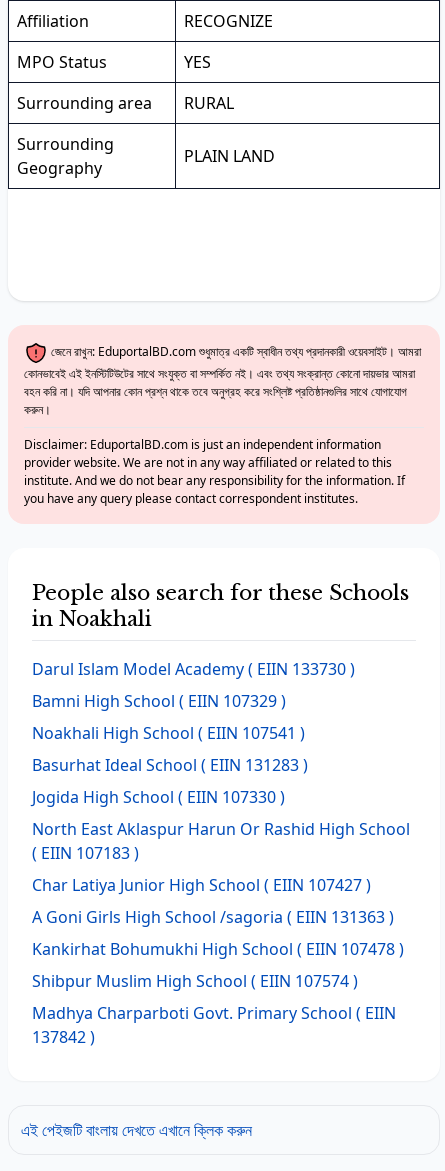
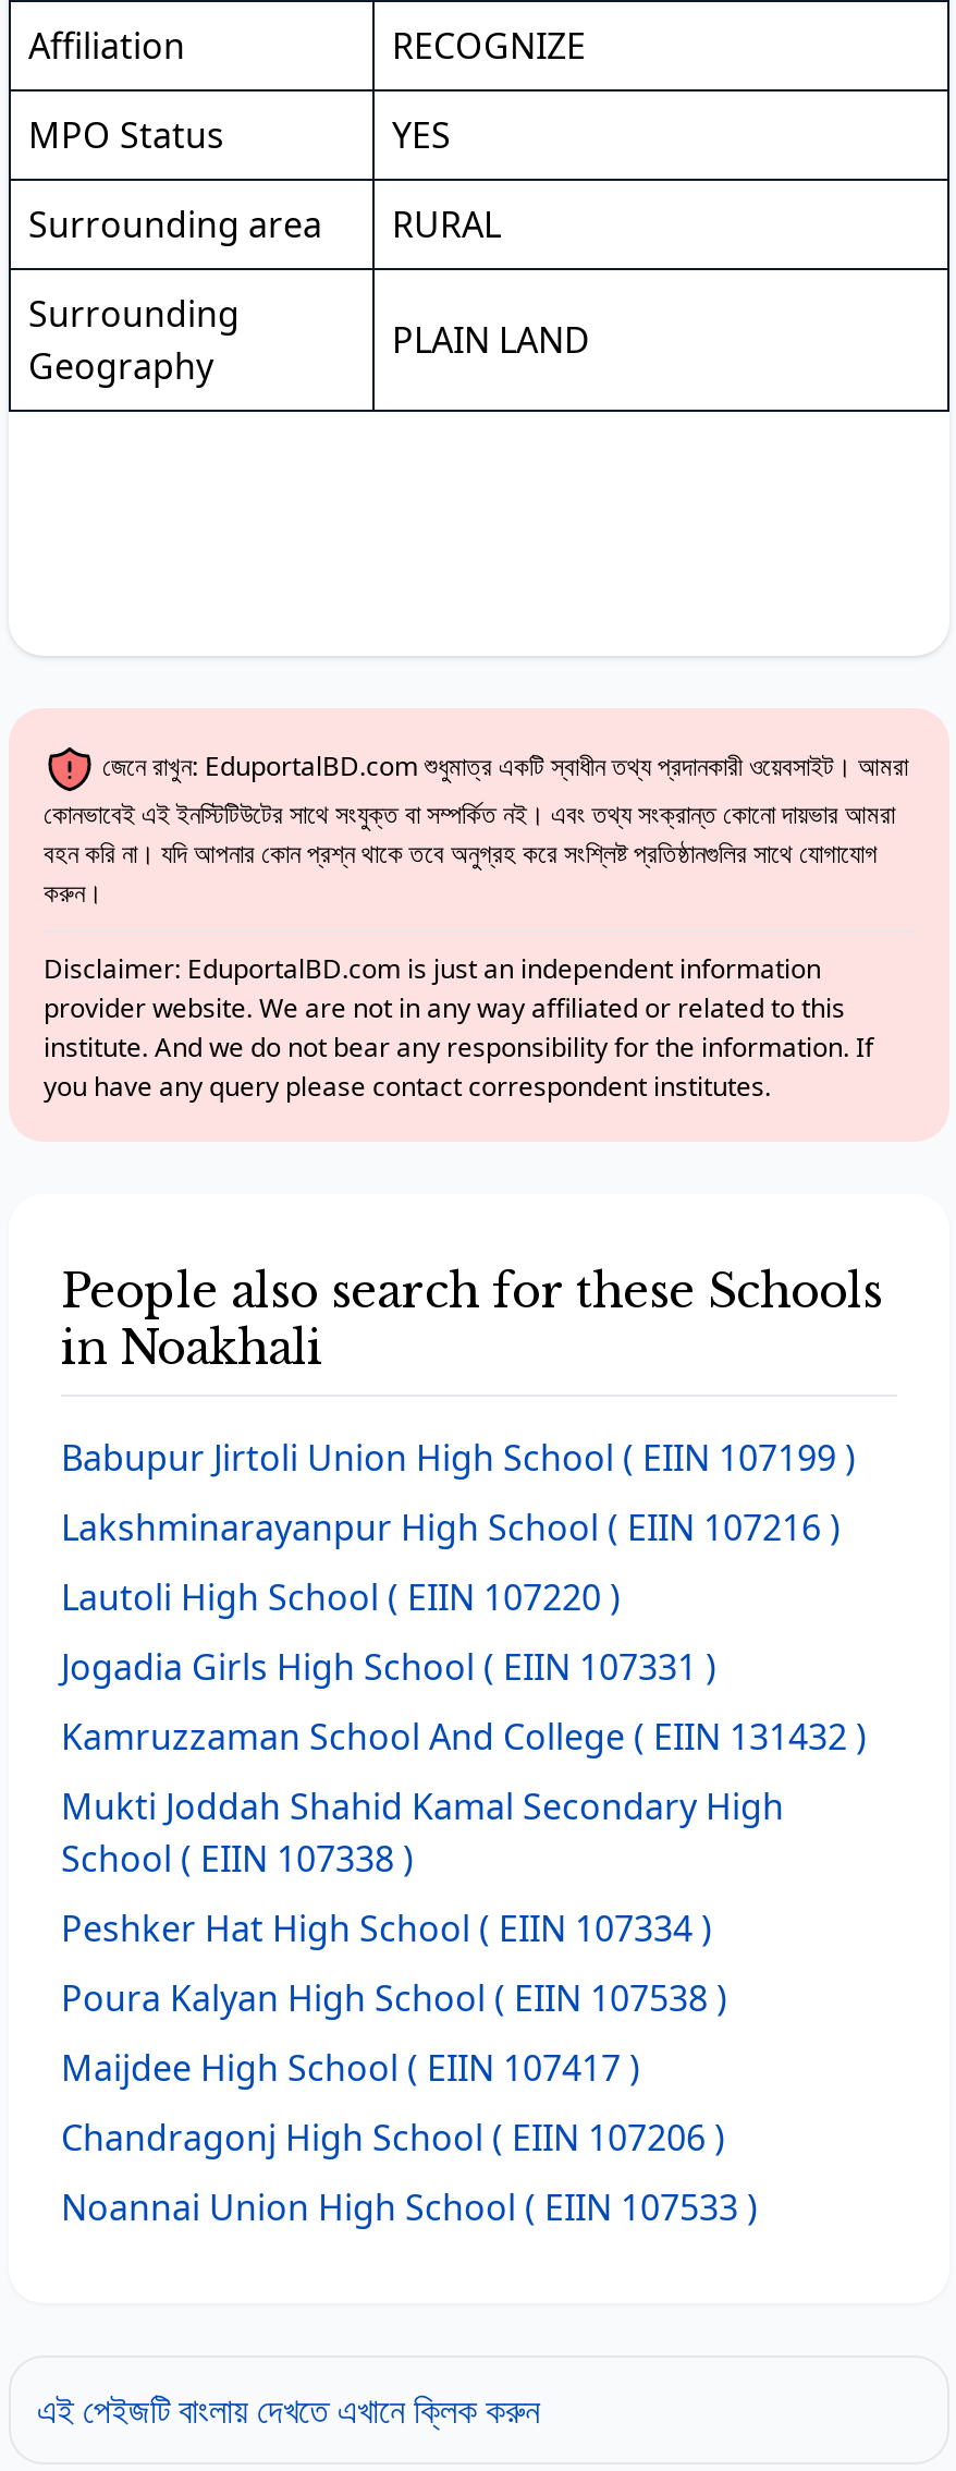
- Darul Islam Model Academy ( EIIN 133730 )
+ Babupur Jirtoli Union High School ( EIIN 107199 )

- Bamni High School ( EIIN 107329 )
+ Lakshminarayanpur High School ( EIIN 107216 )

- Noakhali High School ( EIIN 107541 )
+ Lautoli High School ( EIIN 107220 )

- Basurhat Ideal School ( EIIN 131283 )
+ Jogadia Girls High School ( EIIN 107331 )

- Jogida High School ( EIIN 107330 )
+ Kamruzzaman School And College ( EIIN 131432 )

- North East Aklaspur Harun Or Rashid High School
- ( EIIN 107183 )
+ Mukti Joddah Shahid Kamal Secondary High
+ School ( EIIN 107338 )

- Char Latiya Junior High School ( EIIN 107427 )
+ Peshker Hat High School ( EIIN 107334 )

- A Goni Girls High School /sagoria ( EIIN 131363 )
+ Poura Kalyan High School ( EIIN 107538 )

- Kankirhat Bohumukhi High School ( EIIN 107478 )
+ Maijdee High School ( EIIN 107417 )

- Shibpur Muslim High School ( EIIN 107574 )
+ Chandragonj High School ( EIIN 107206 )

- Madhya Charparboti Govt. Primary School ( EIIN
- 137842 )
+ Noannai Union High School ( EIIN 107533 )
